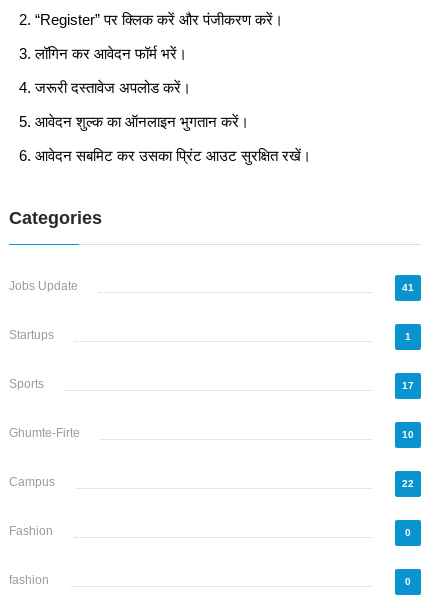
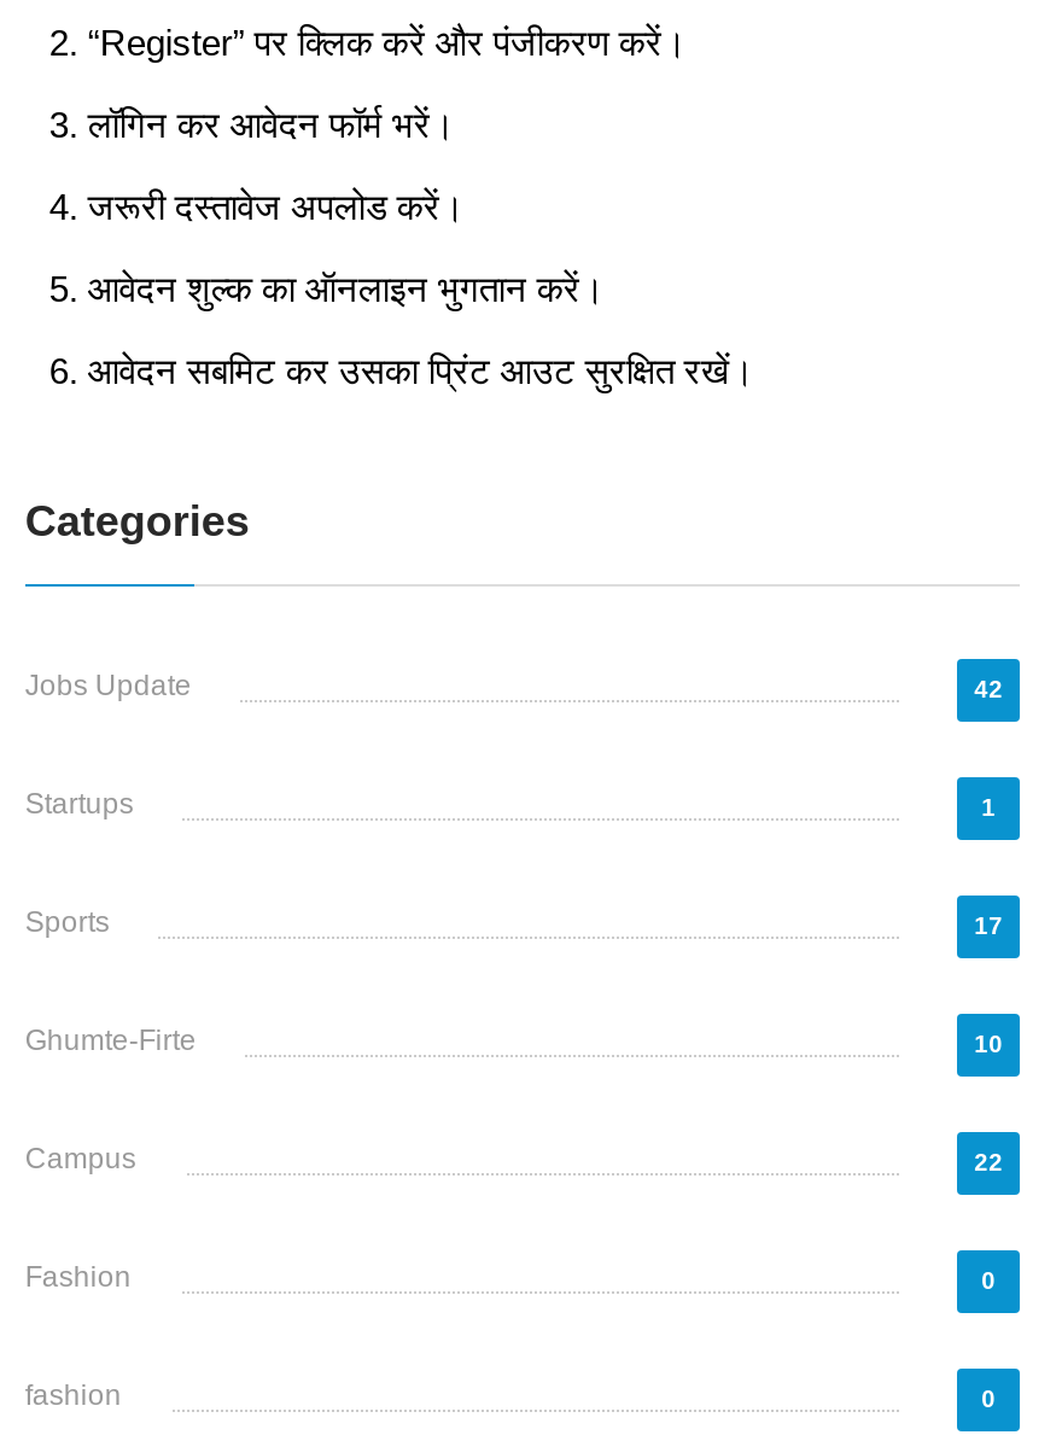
- 41
+ 42
